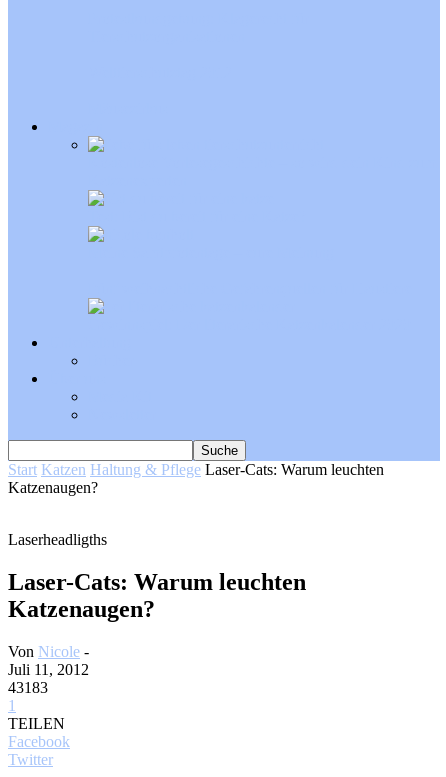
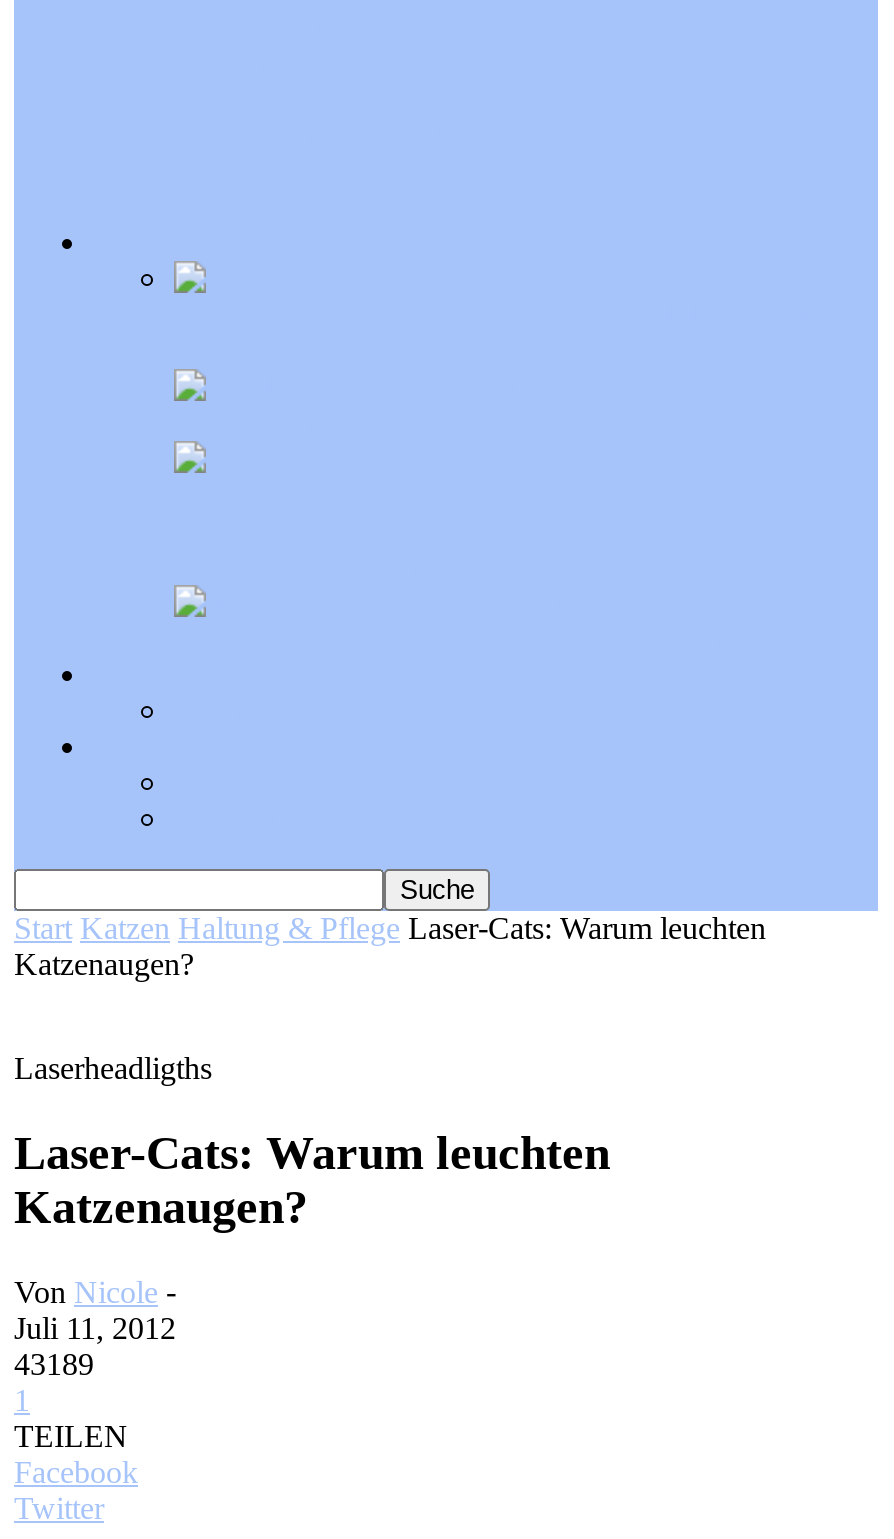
- 43183
+ 43189
